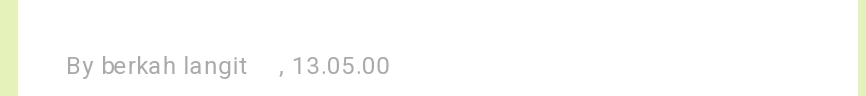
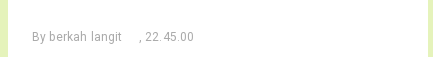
- By berkah langit , 13.05.00
+ By berkah langit , 22.45.00
